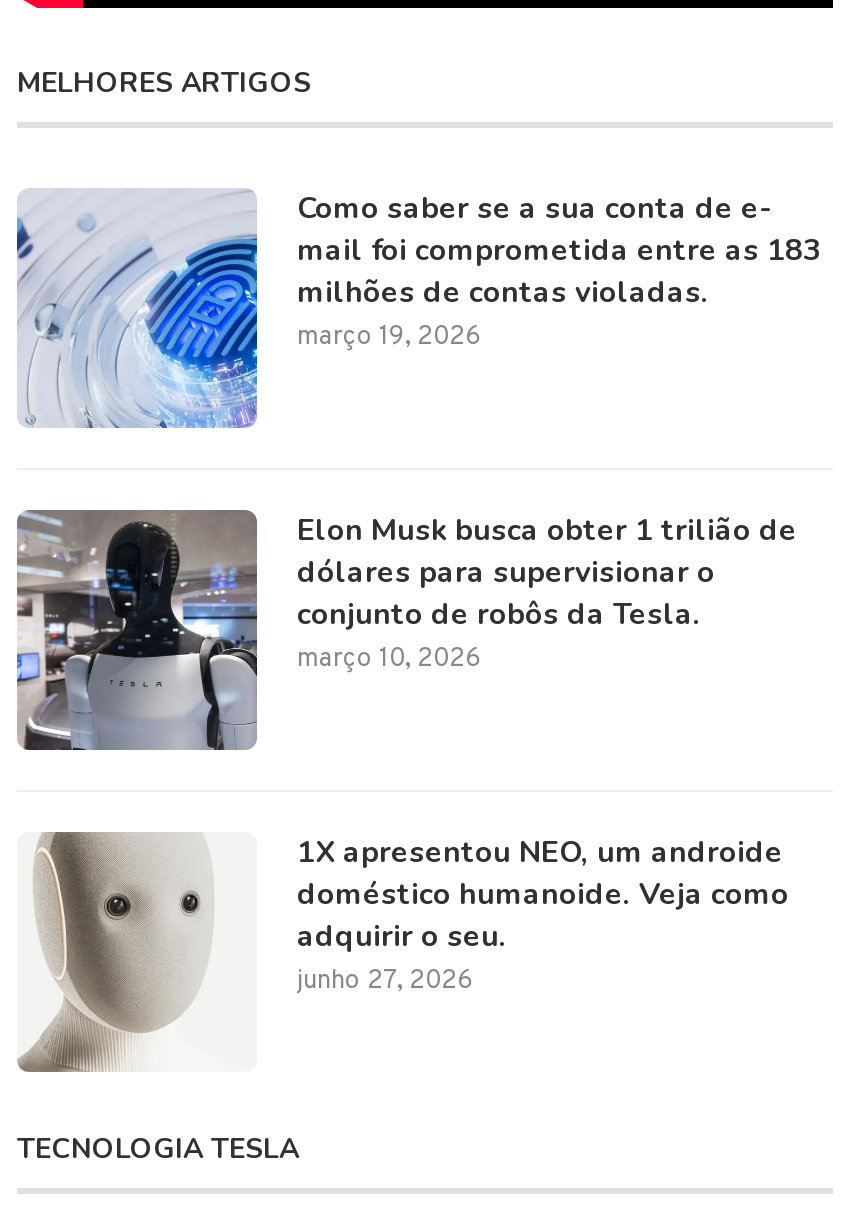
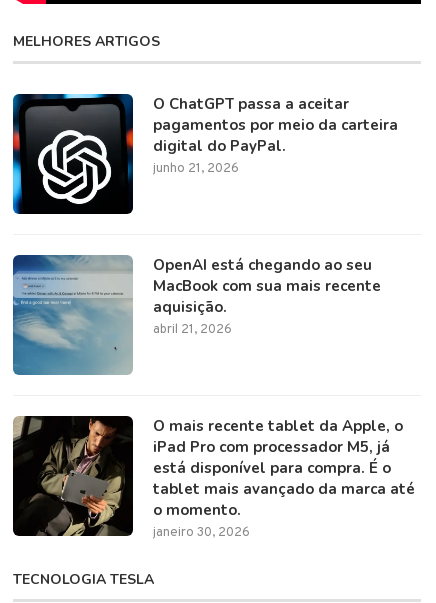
- [image]
- Como saber se a sua conta de e-
- mail foi comprometida entre as 183
- milhões de contas violadas.
- março 19, 2026
+ [image]
+ O ChatGPT passa a aceitar
+ pagamentos por meio da carteira
+ digital do PayPal.
+ junho 21, 2026

- [image]
- Elon Musk busca obter 1 trilião de
- dólares para supervisionar o
- conjunto de robôs da Tesla.
- março 10, 2026
+ [image]
+ OpenAI está chegando ao seu
+ MacBook com sua mais recente
+ aquisição.
+ abril 21, 2026

- [image]
- 1X apresentou NEO, um androide
- doméstico humanoide. Veja como
- adquirir o seu.
- junho 27, 2026
+ [image]
+ O mais recente tablet da Apple, o
+ iPad Pro com processador M5, já
+ está disponível para compra. É o
+ tablet mais avançado da marca até
+ o momento.
+ janeiro 30, 2026
